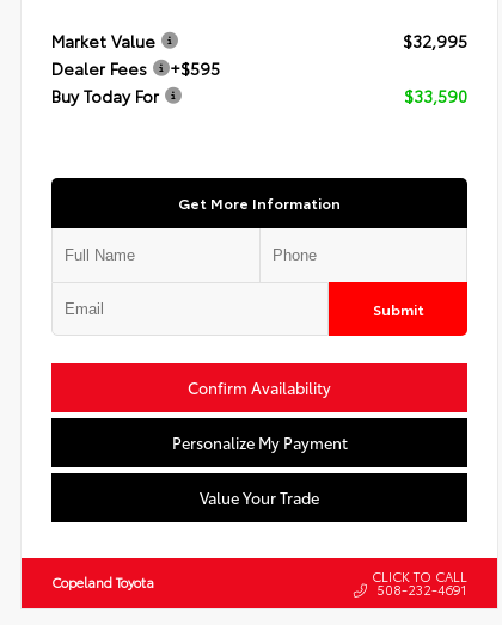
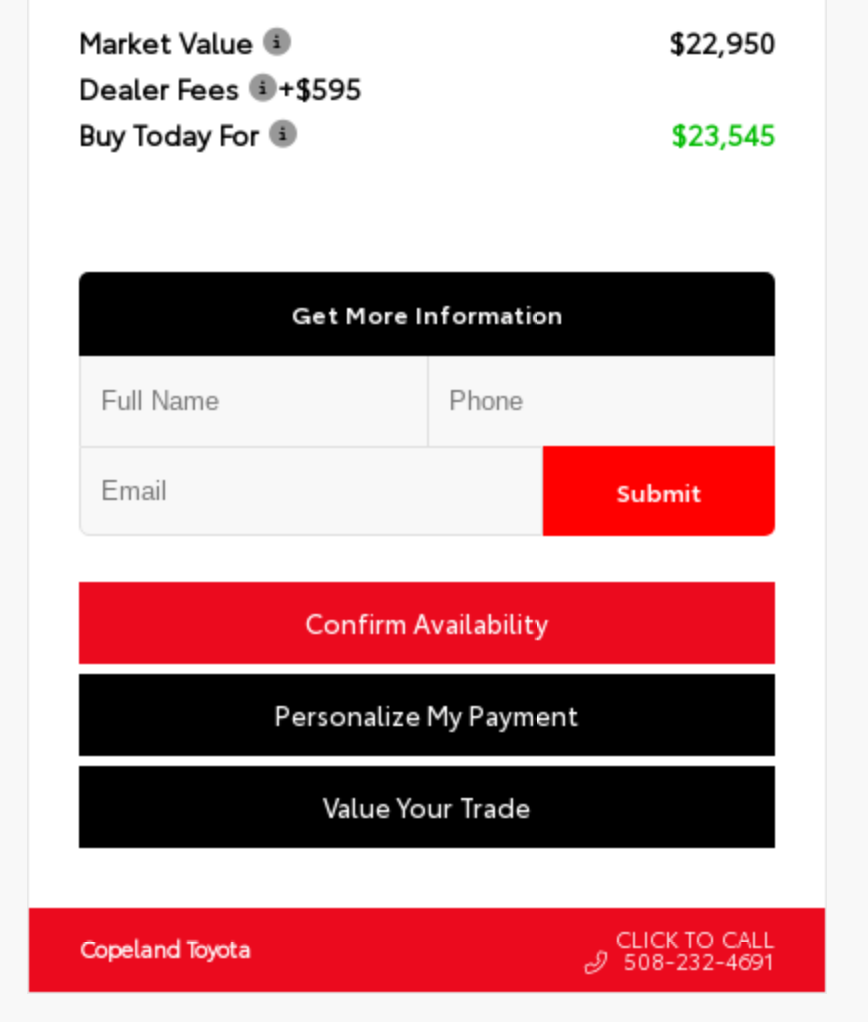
- $32,995
+ $22,950

- $33,590
+ $23,545
